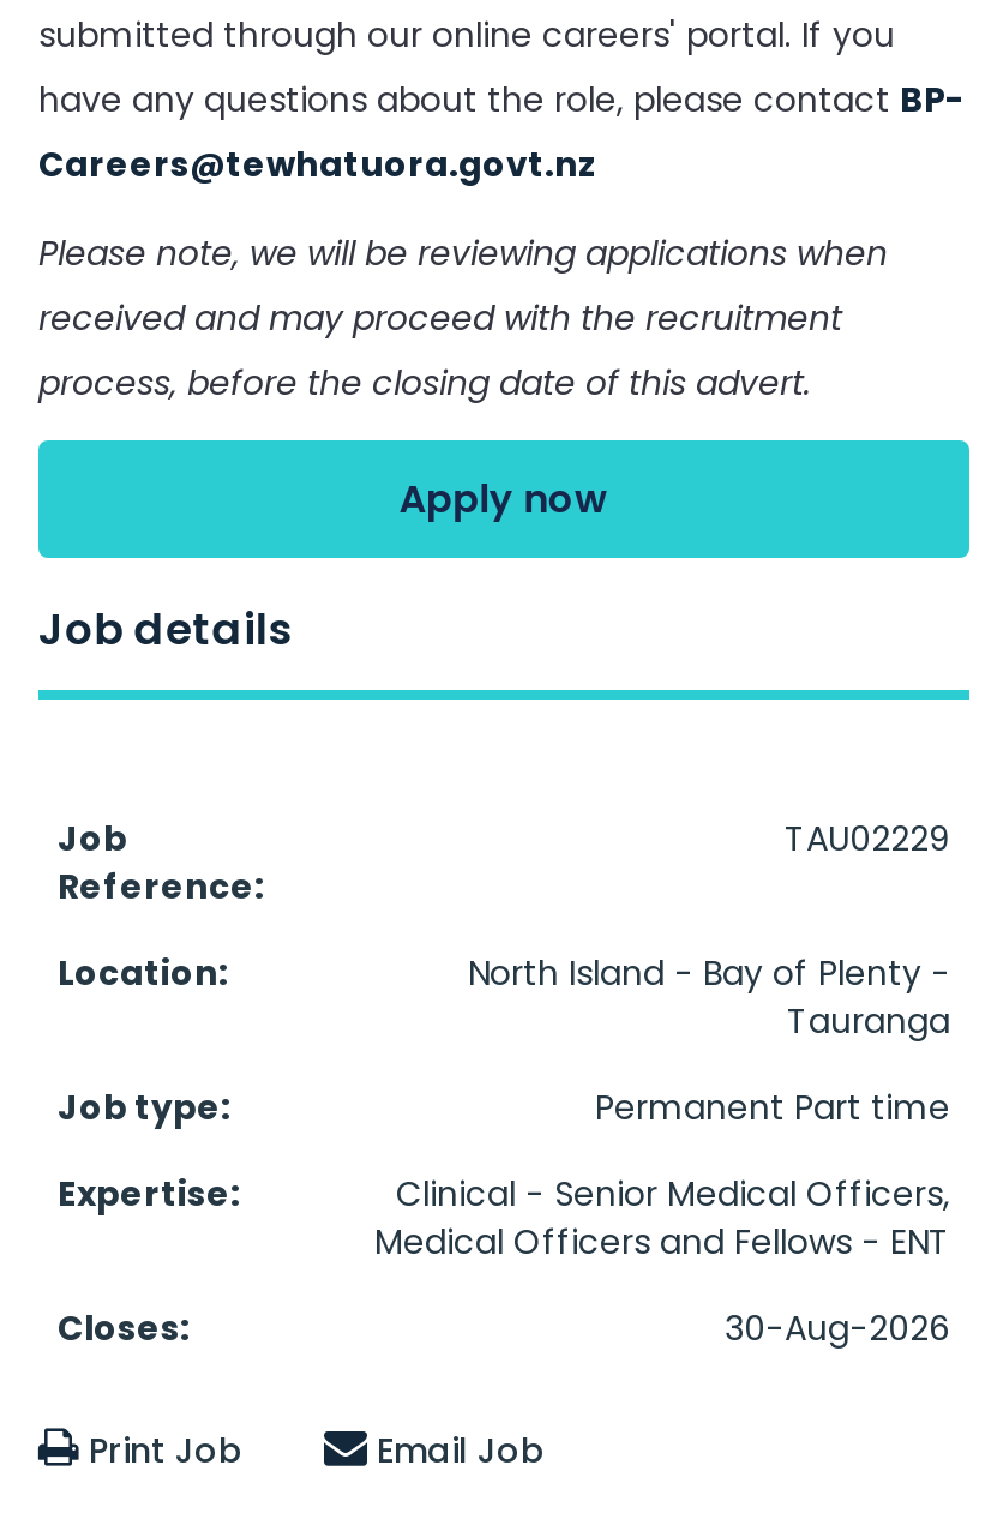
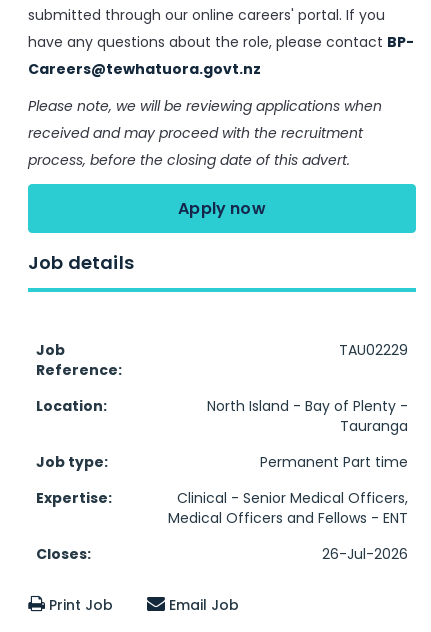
- 30-Aug-2026
+ 26-Jul-2026
